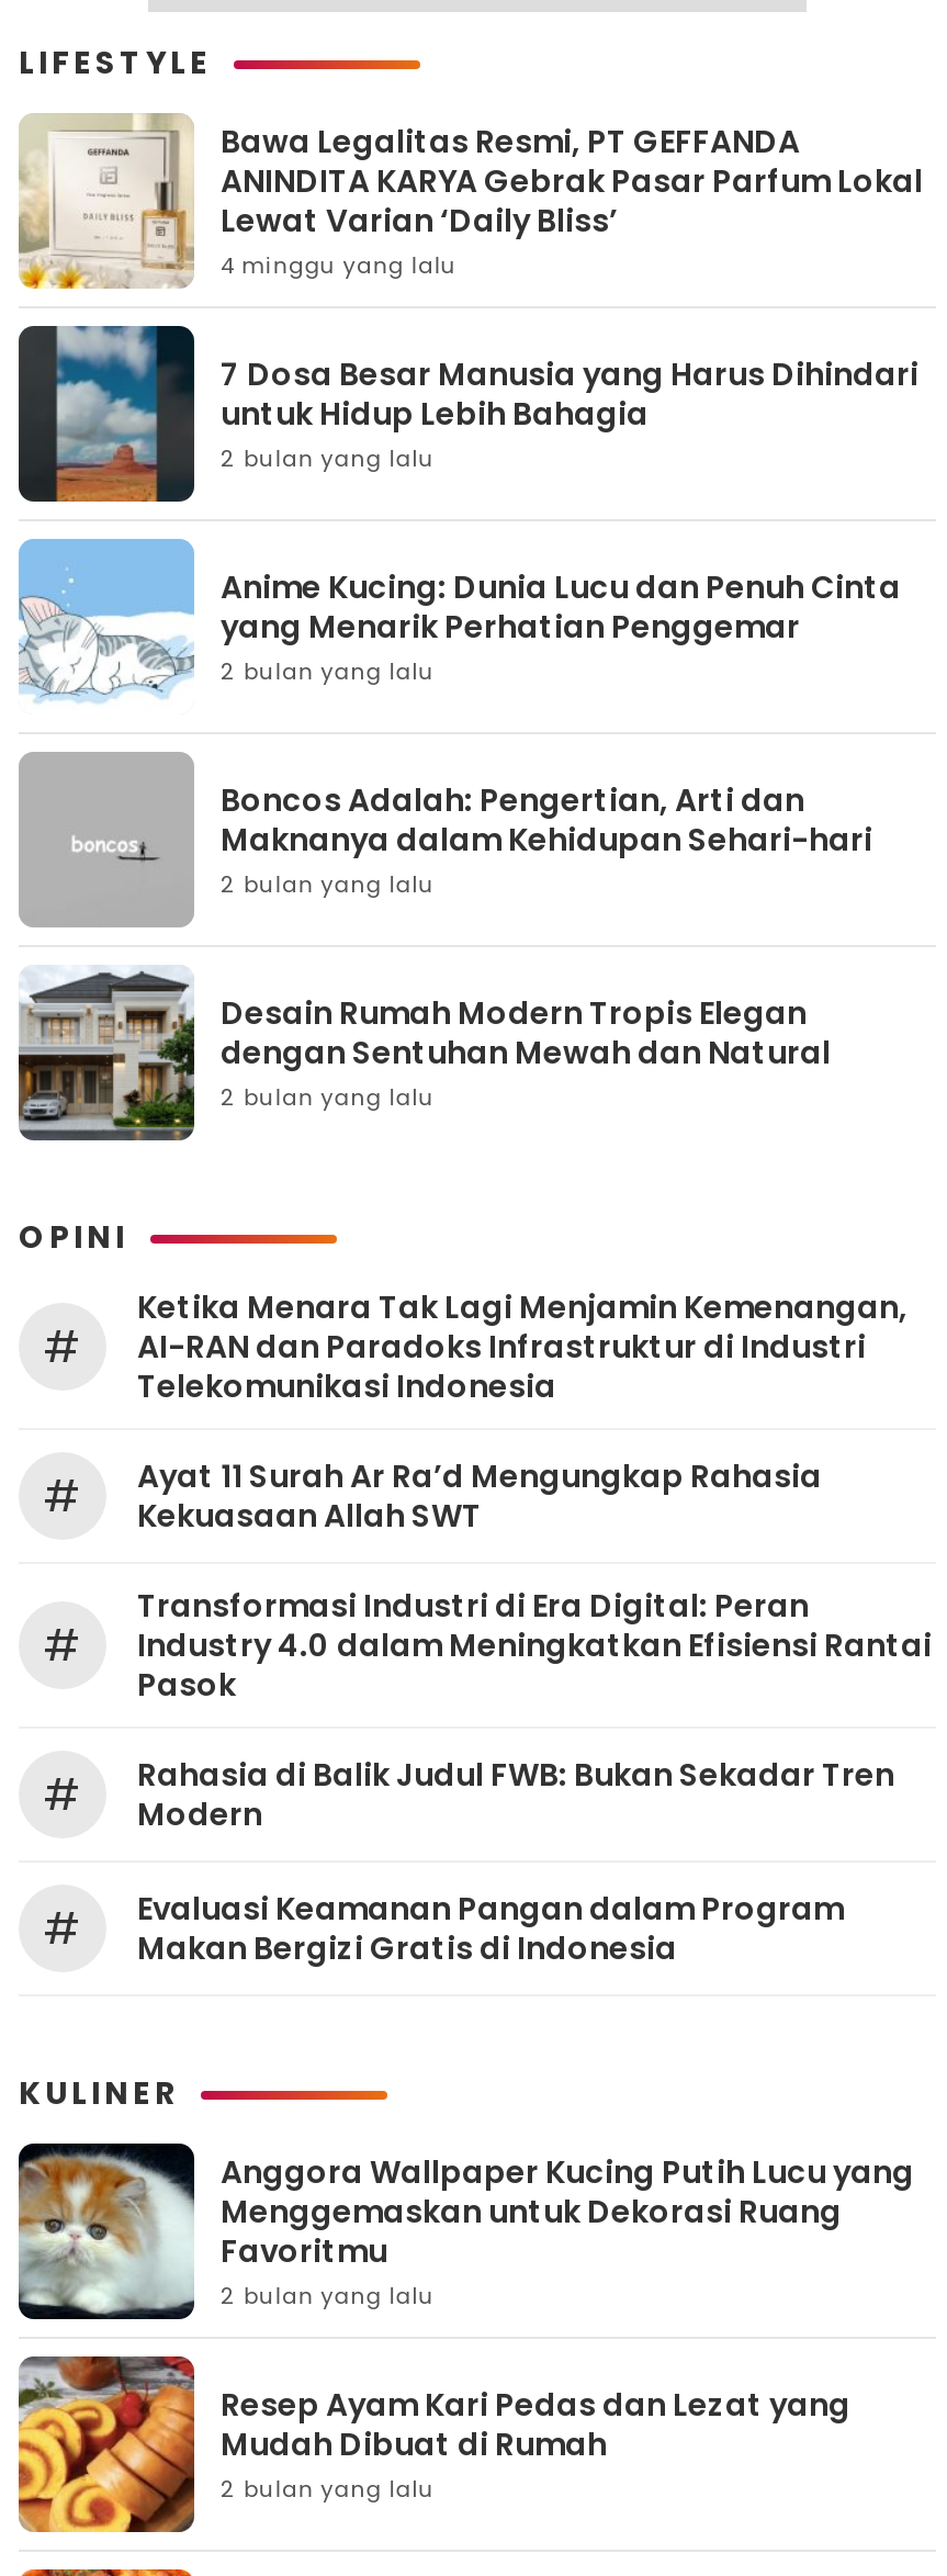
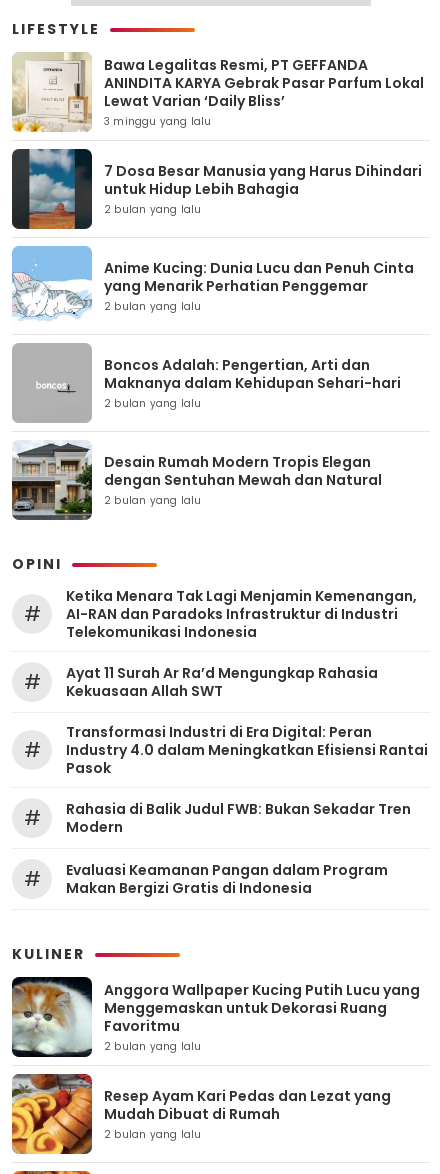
- 4 minggu yang lalu
+ 3 minggu yang lalu
